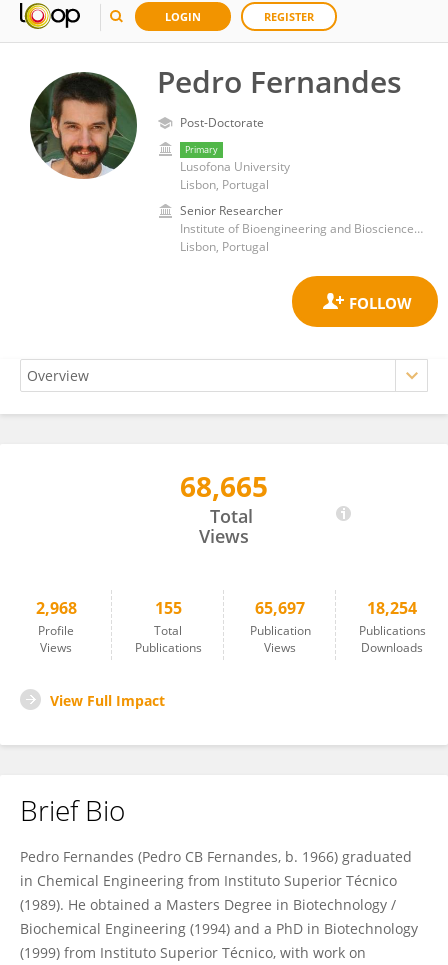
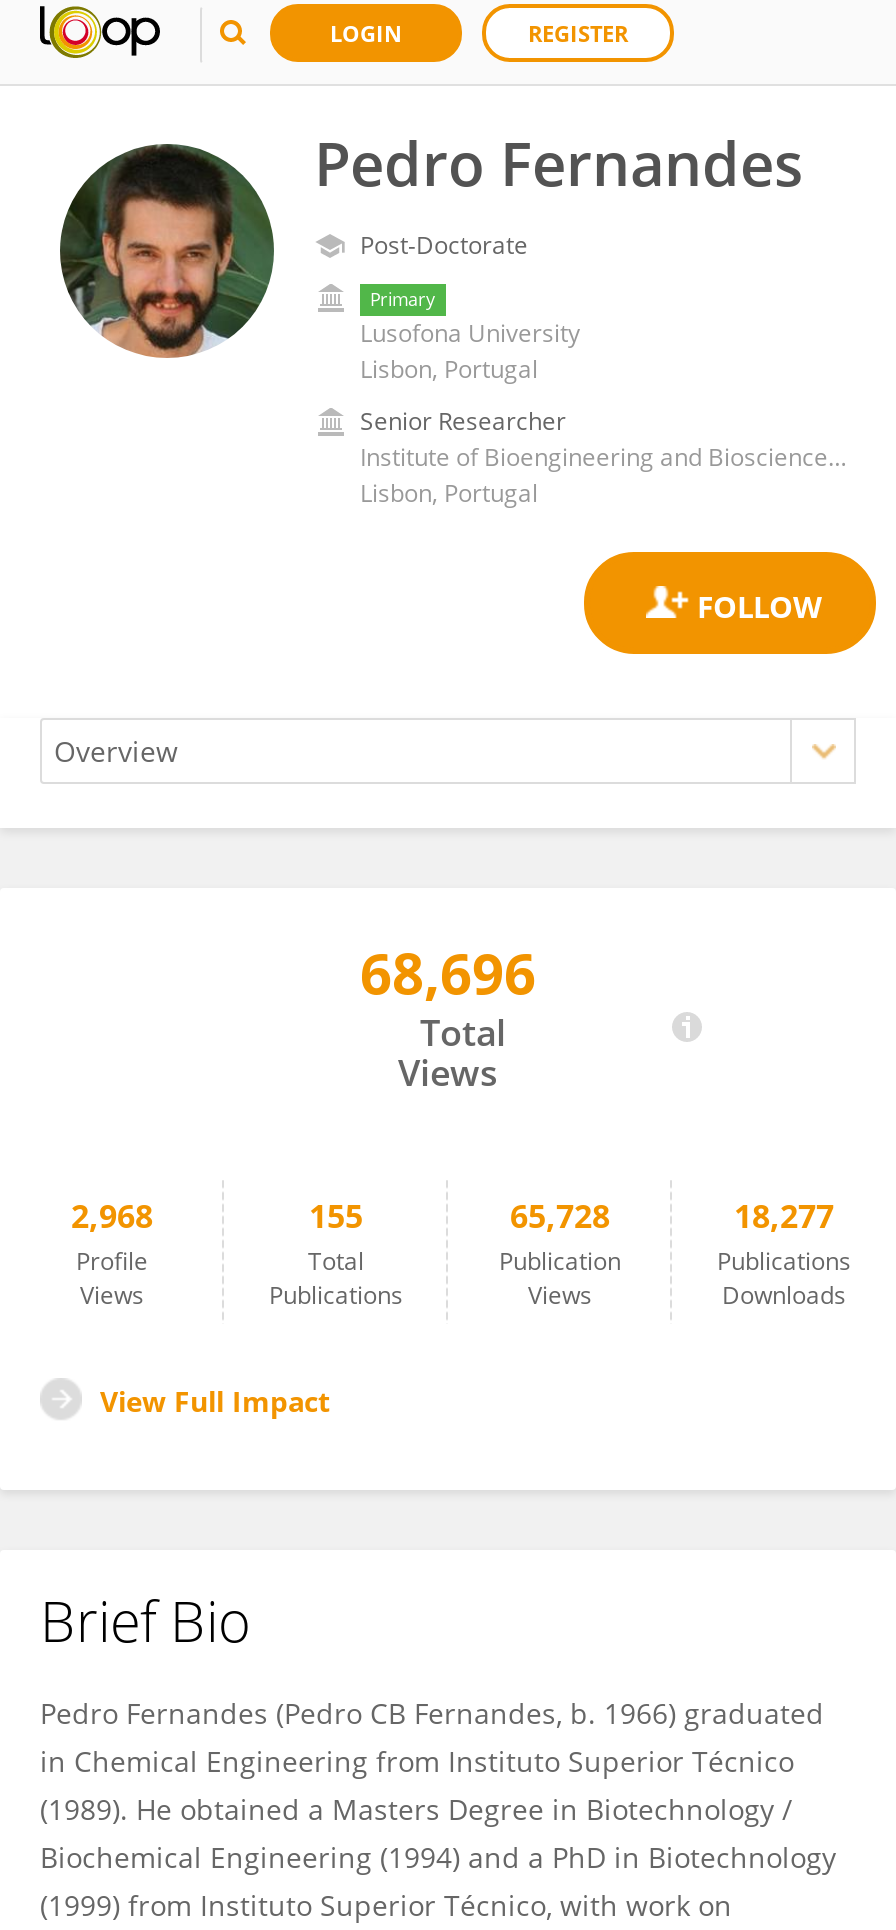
- 68,665
+ 68,696

- 65,697
+ 65,728

- 18,254
+ 18,277
